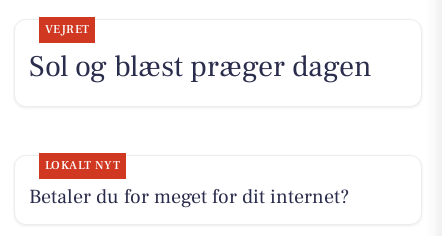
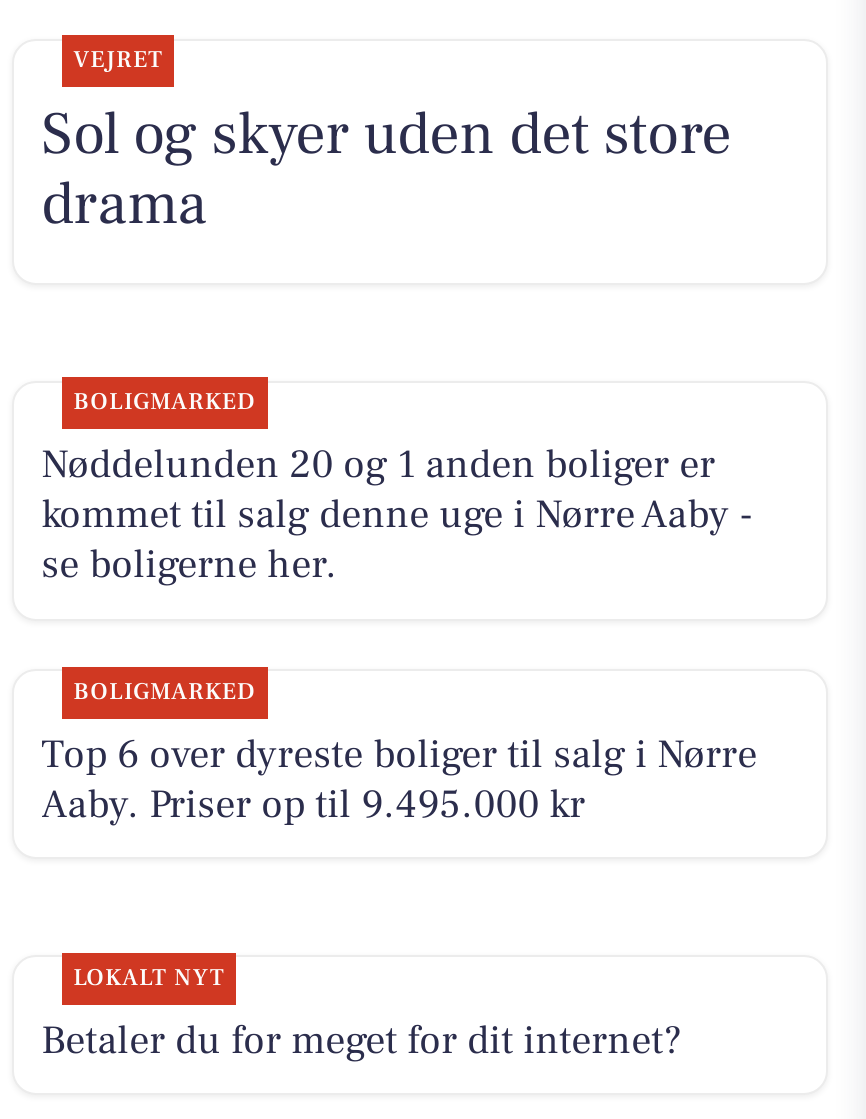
- Sol og blæst præger dagen
+ Sol og skyer uden det store
+ drama
+ BOLIGMARKED
+ Nøddelunden 20 og 1 anden boliger er
+ kommet til salg denne uge i Nørre Aaby -
+ se boligerne her.
+ BOLIGMARKED
+ Top 6 over dyreste boliger til salg i Nørre
+ Aaby. Priser op til 9.495.000 kr
